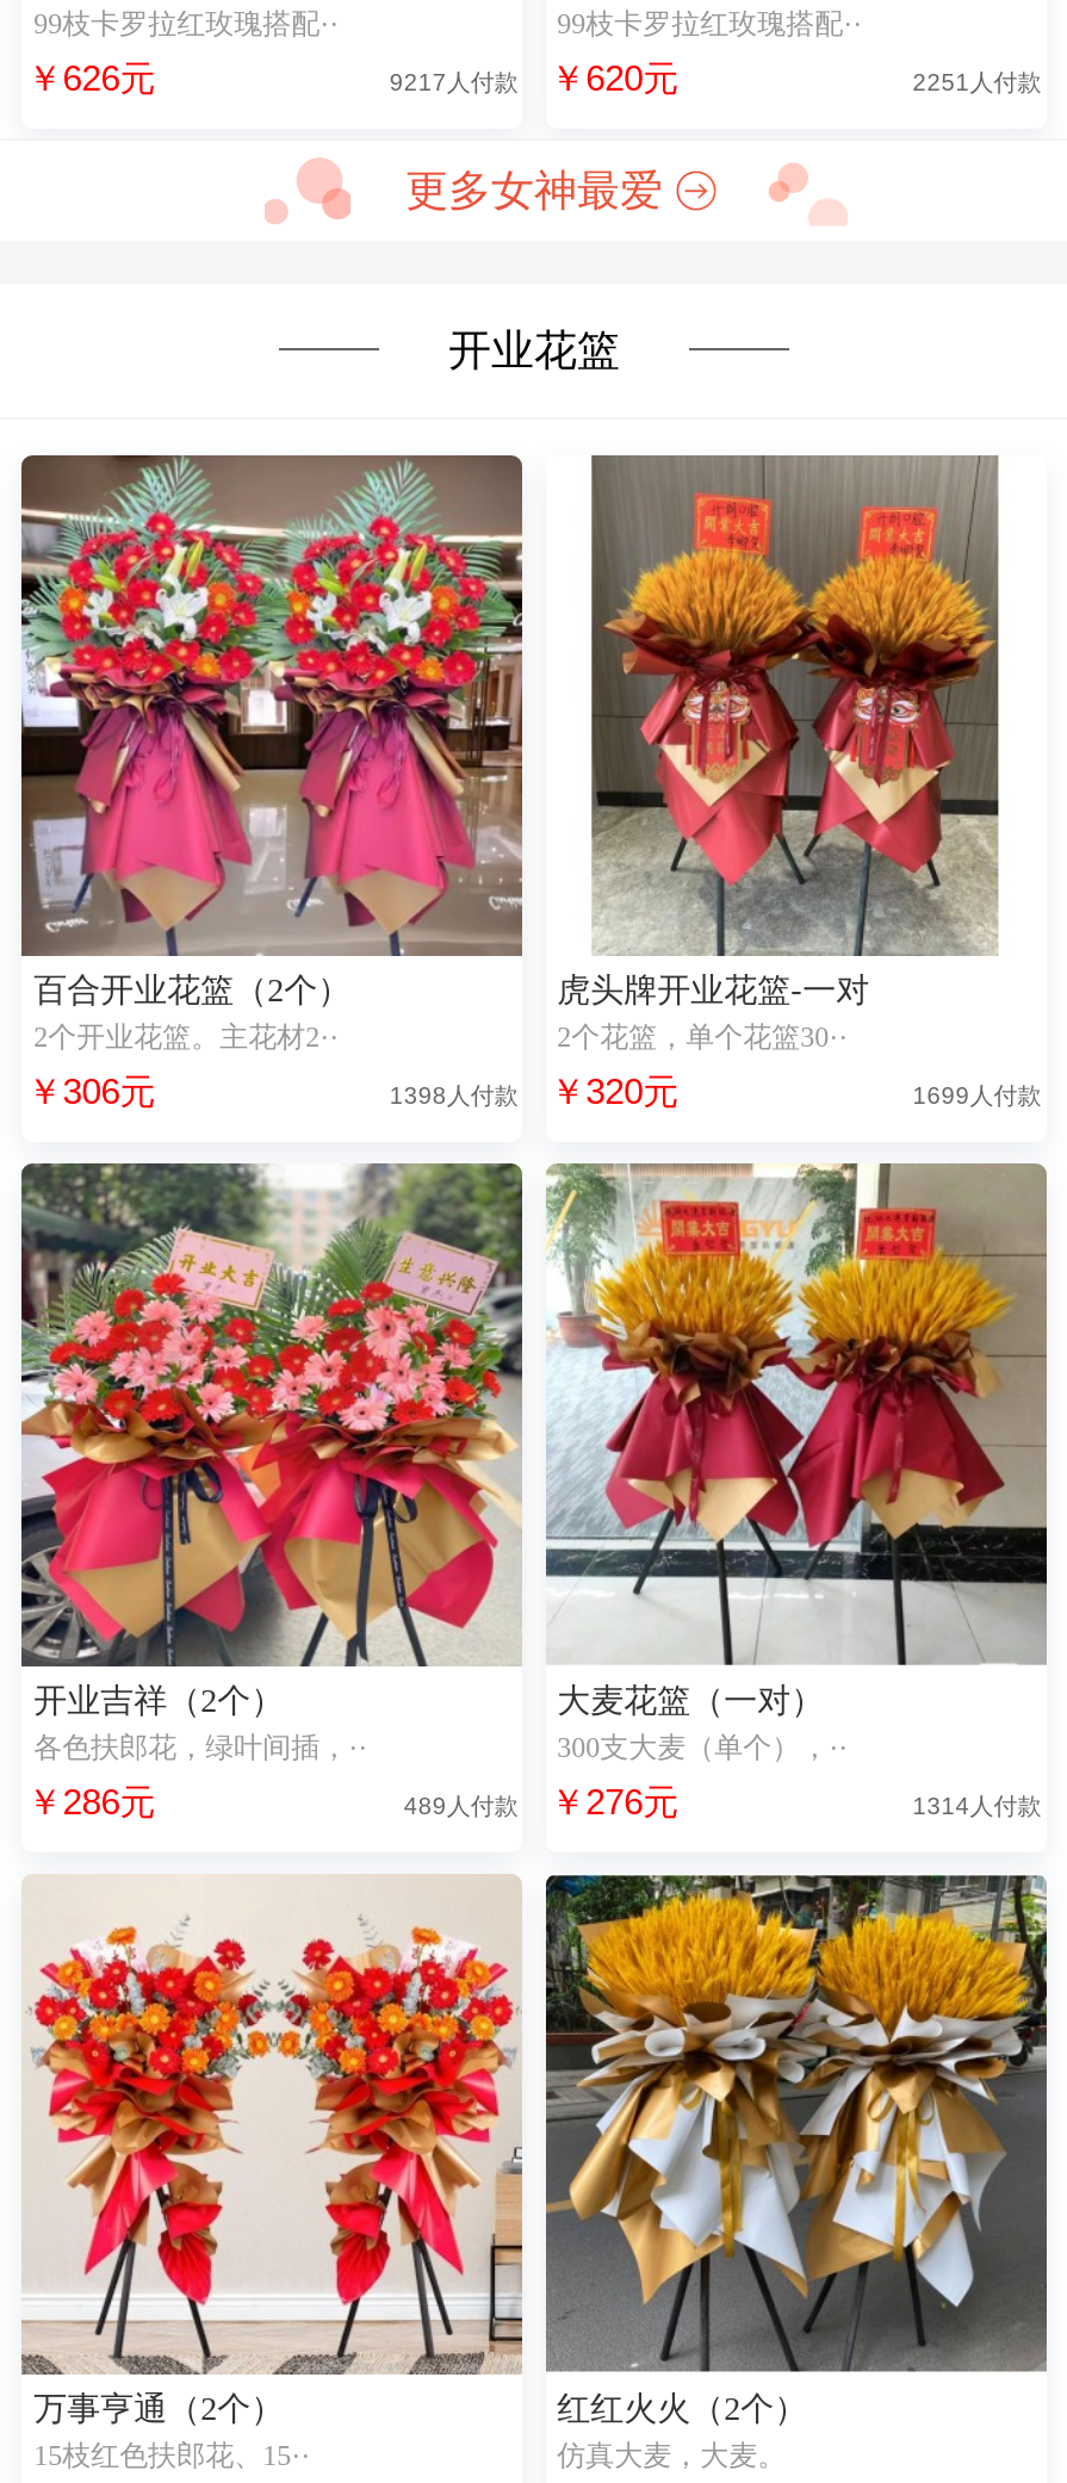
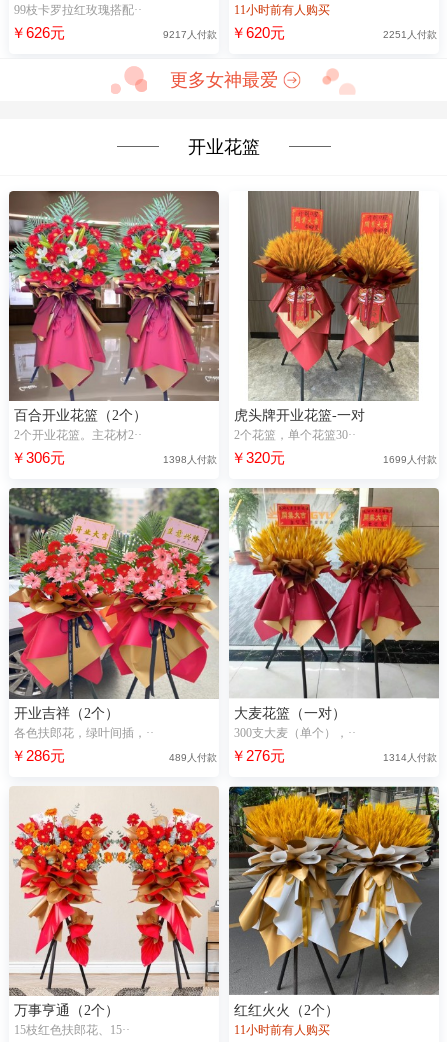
- 99枝卡罗拉红玫瑰搭配··
+ 11小时前有人购买

- 仿真大麦，大麦。
+ 11小时前有人购买
